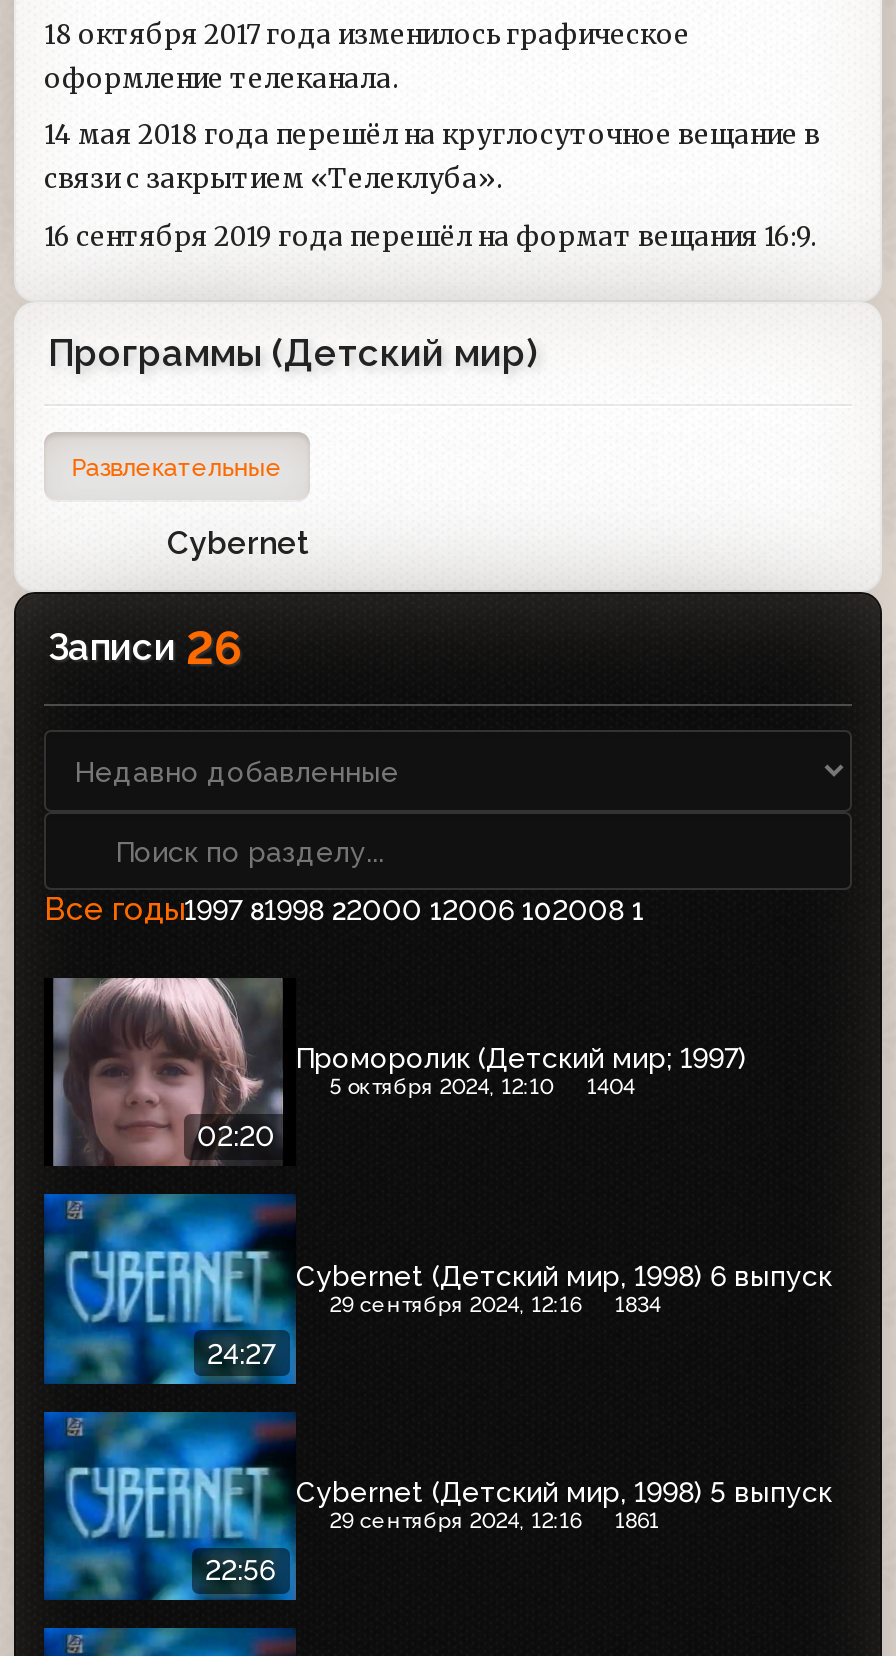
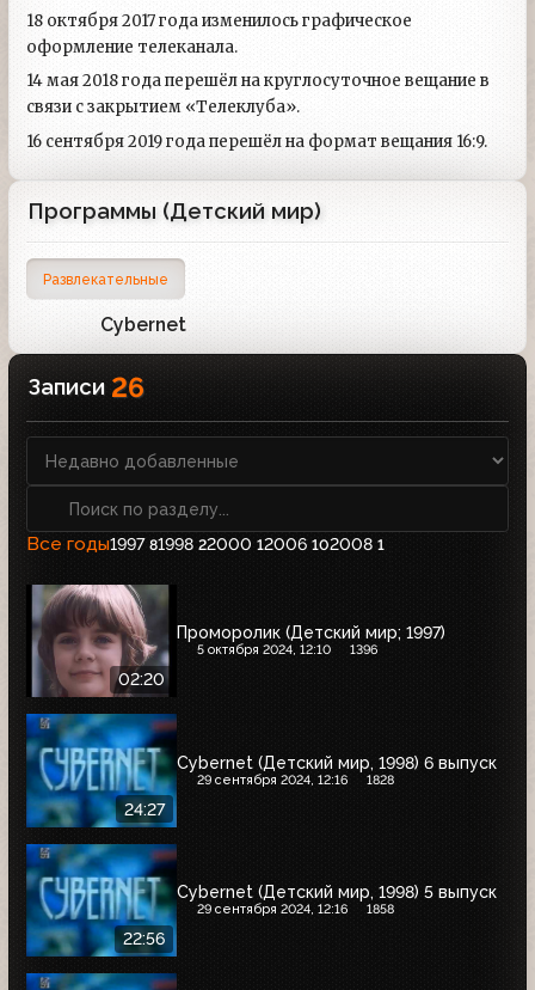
- 5 октября 2024, 12:10 1404
+ 5 октября 2024, 12:10 1396

- 29 сентября 2024, 12:16 1834
+ 29 сентября 2024, 12:16 1828

- 29 сентября 2024, 12:16 1861
+ 29 сентября 2024, 12:16 1858
